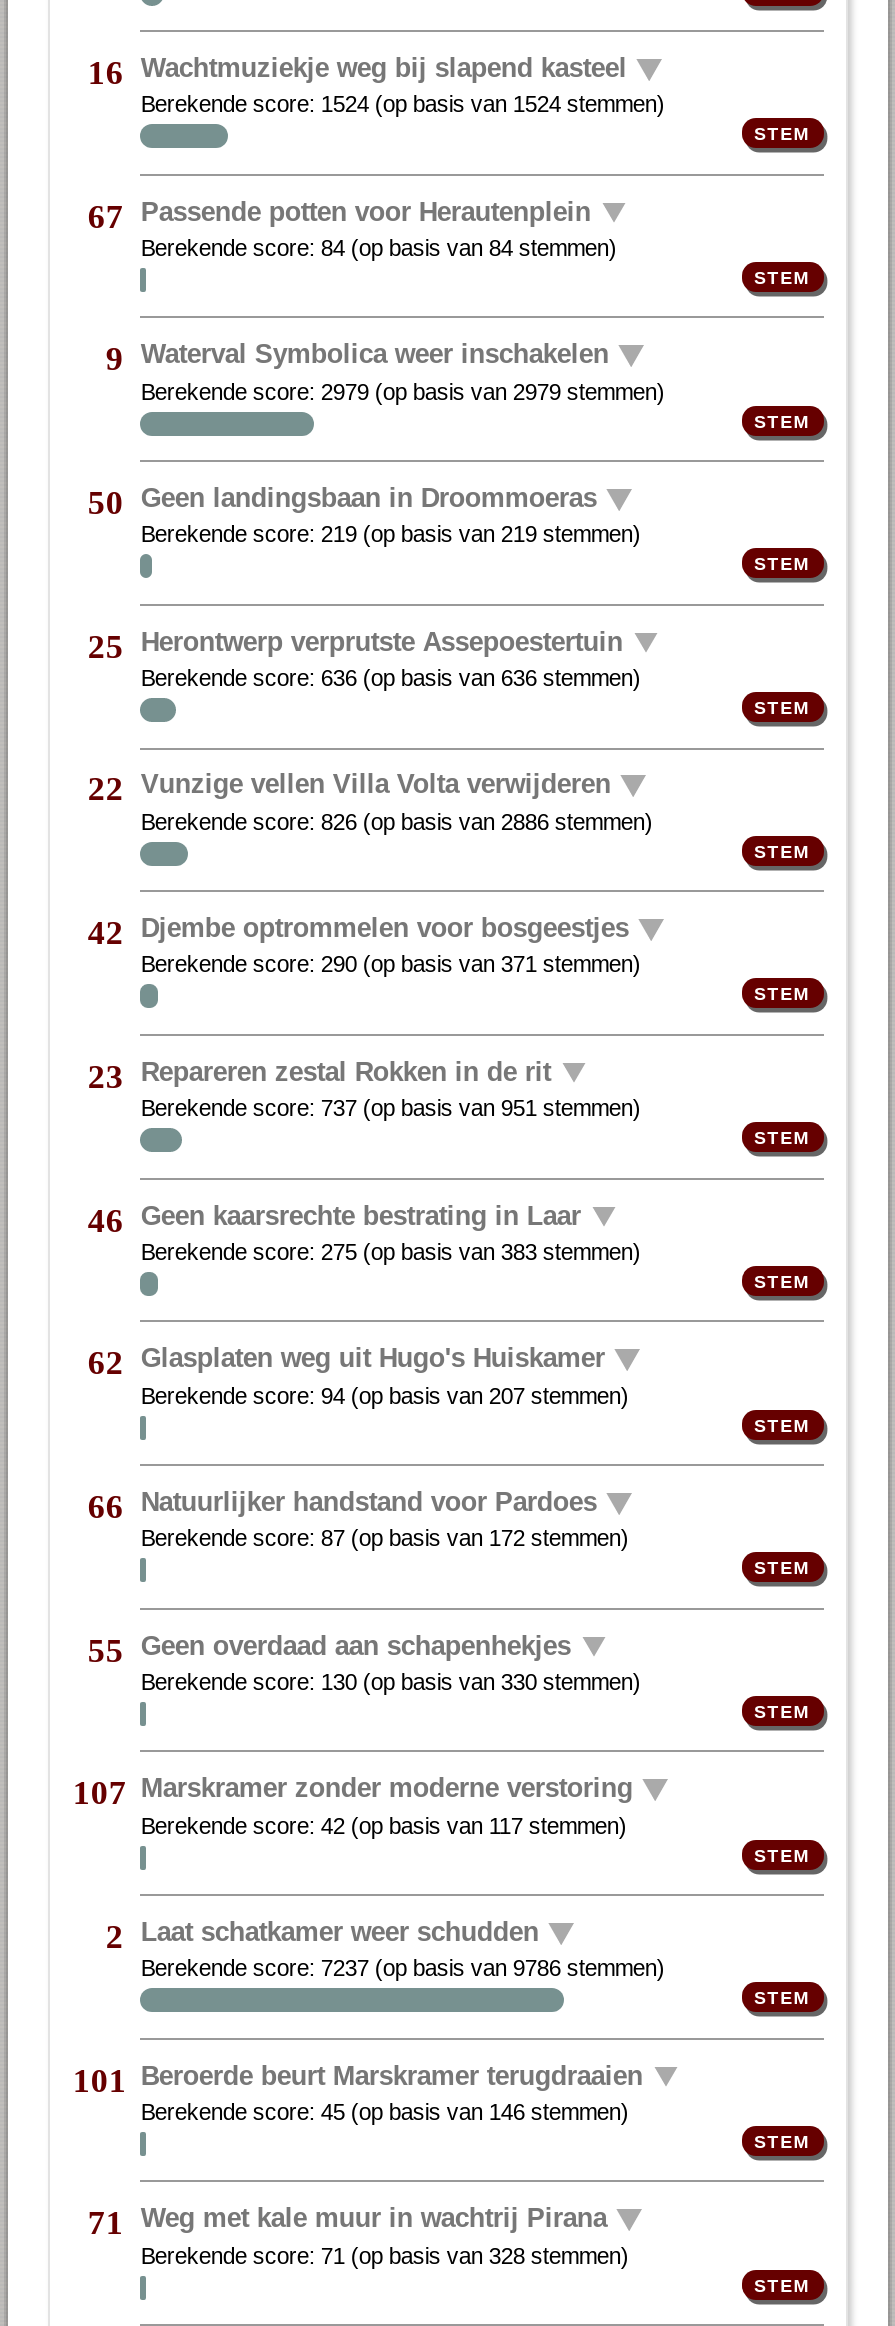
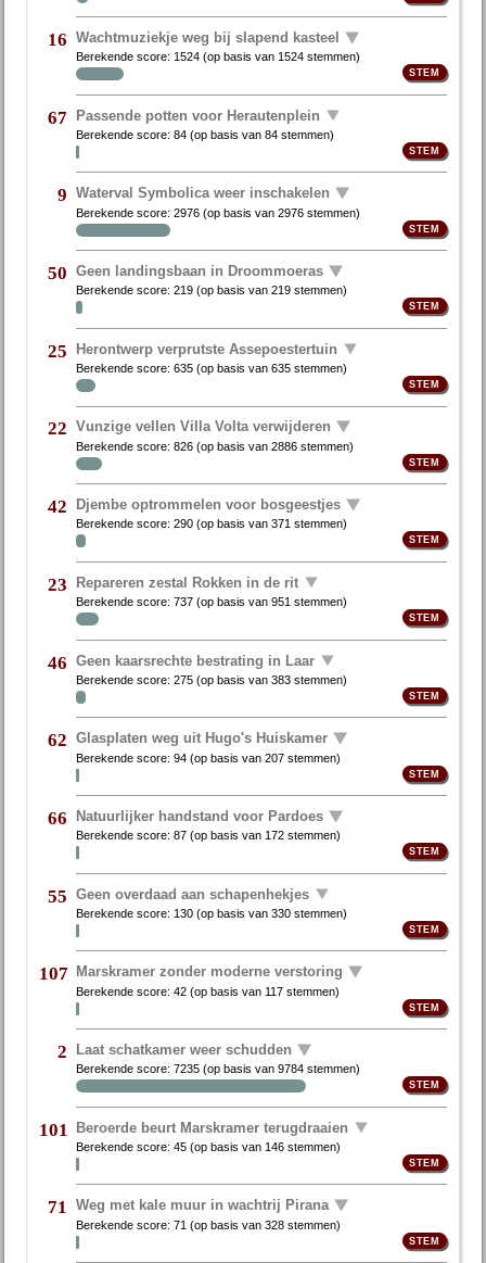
- Berekende score: 2979 (op basis van 2979 stemmen)
+ Berekende score: 2976 (op basis van 2976 stemmen)

- Berekende score: 636 (op basis van 636 stemmen)
+ Berekende score: 635 (op basis van 635 stemmen)

- Berekende score: 7237 (op basis van 9786 stemmen)
+ Berekende score: 7235 (op basis van 9784 stemmen)
